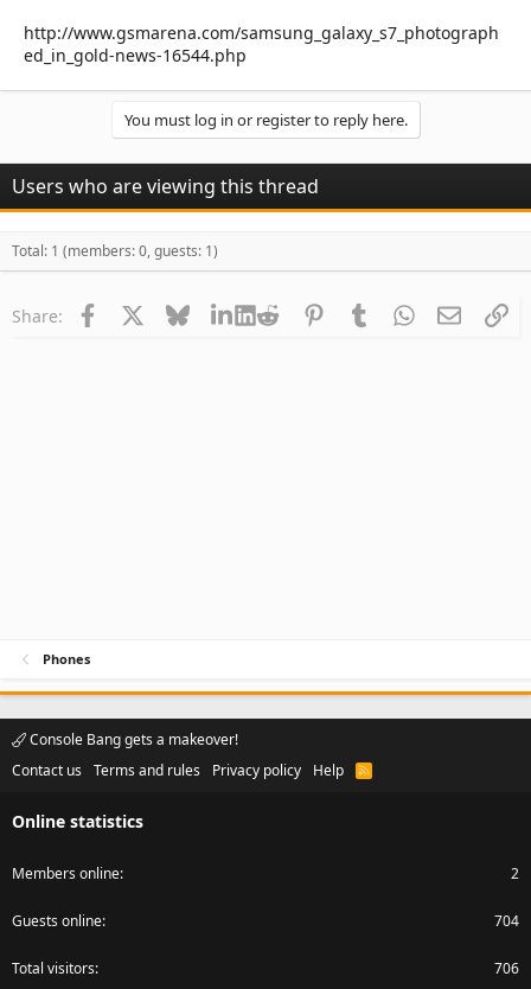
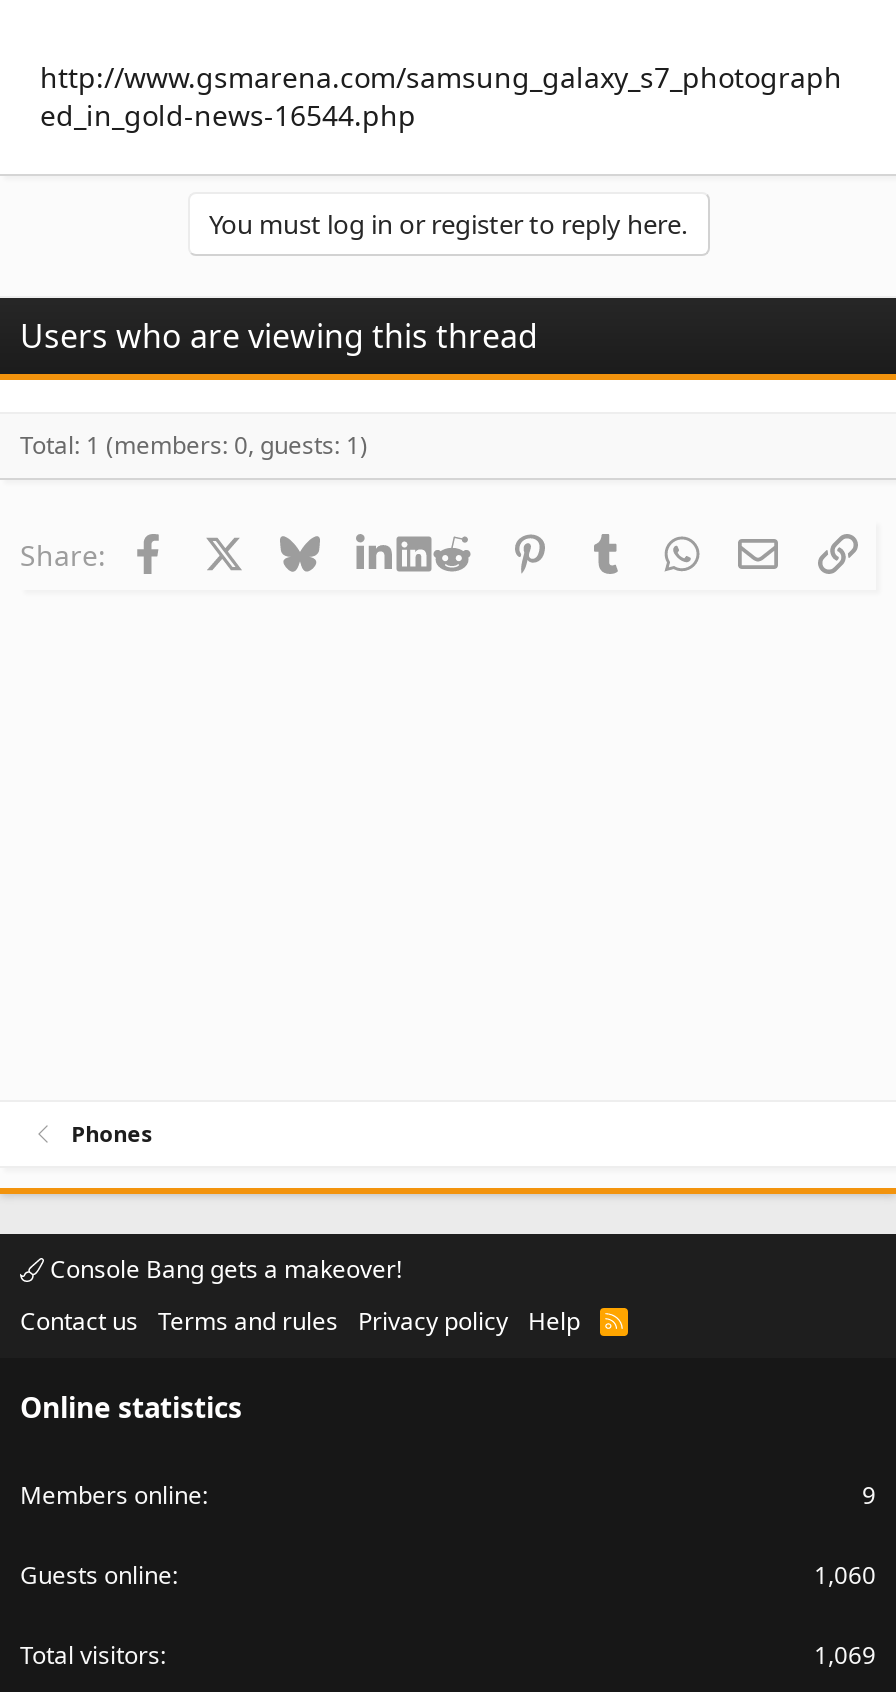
- 2
+ 9

- 704
+ 1,060

- 706
+ 1,069
